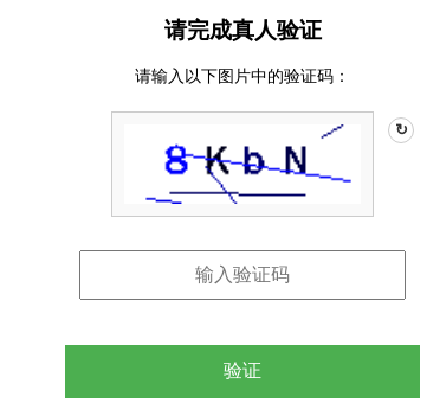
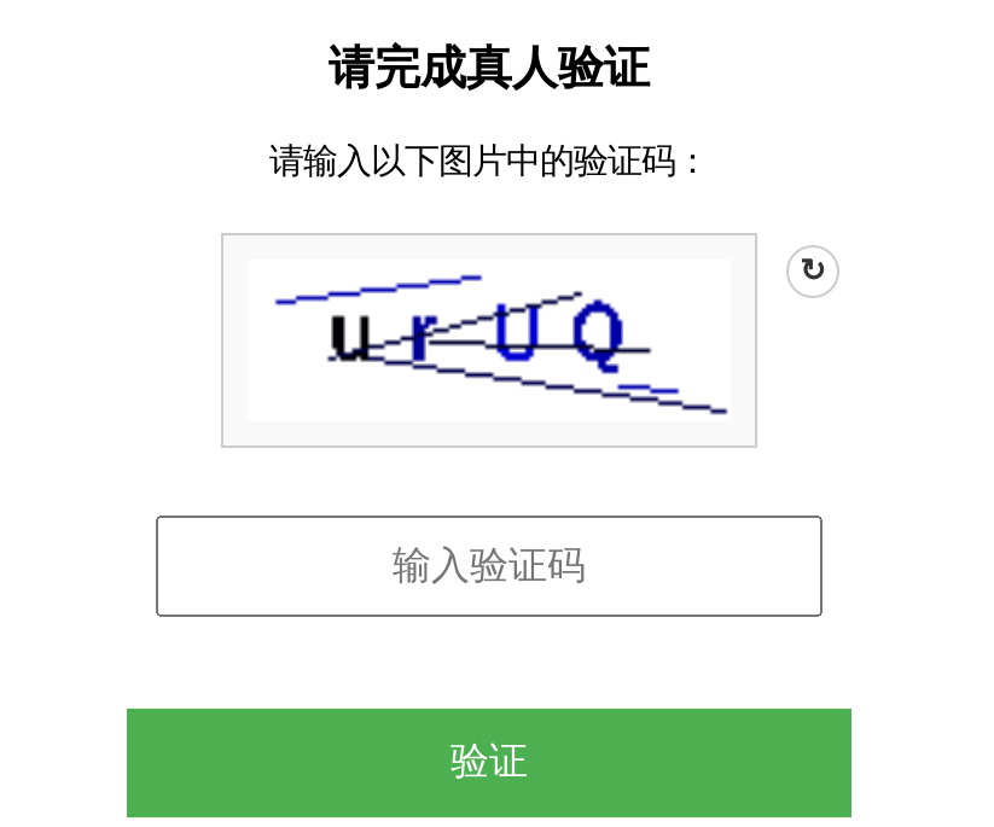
- [image]
+ [image]
